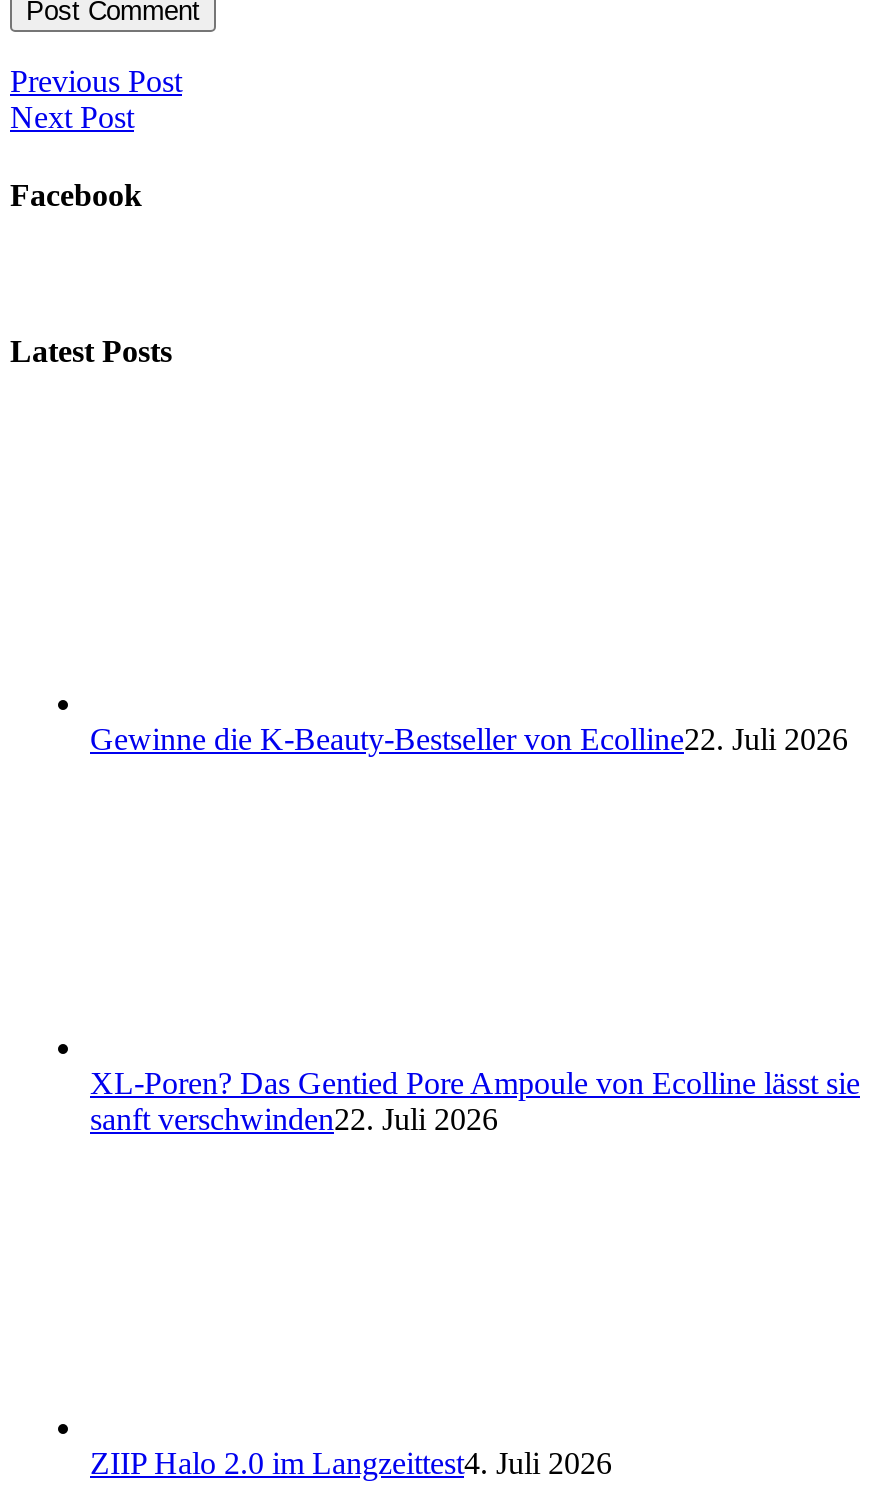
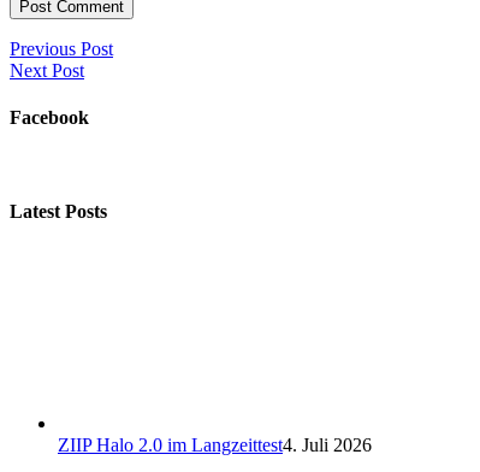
- Gewinne die K-Beauty-Bestseller von Ecolline22. Juli 2026

- XL-Poren? Das Gentied Pore Ampoule von Ecolline lässt sie
- sanft verschwinden22. Juli 2026
